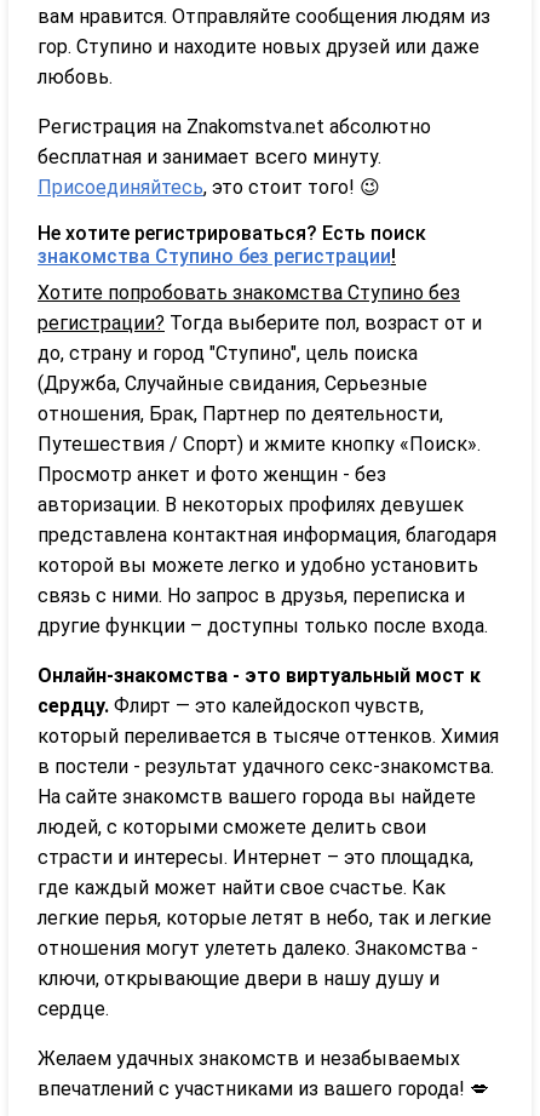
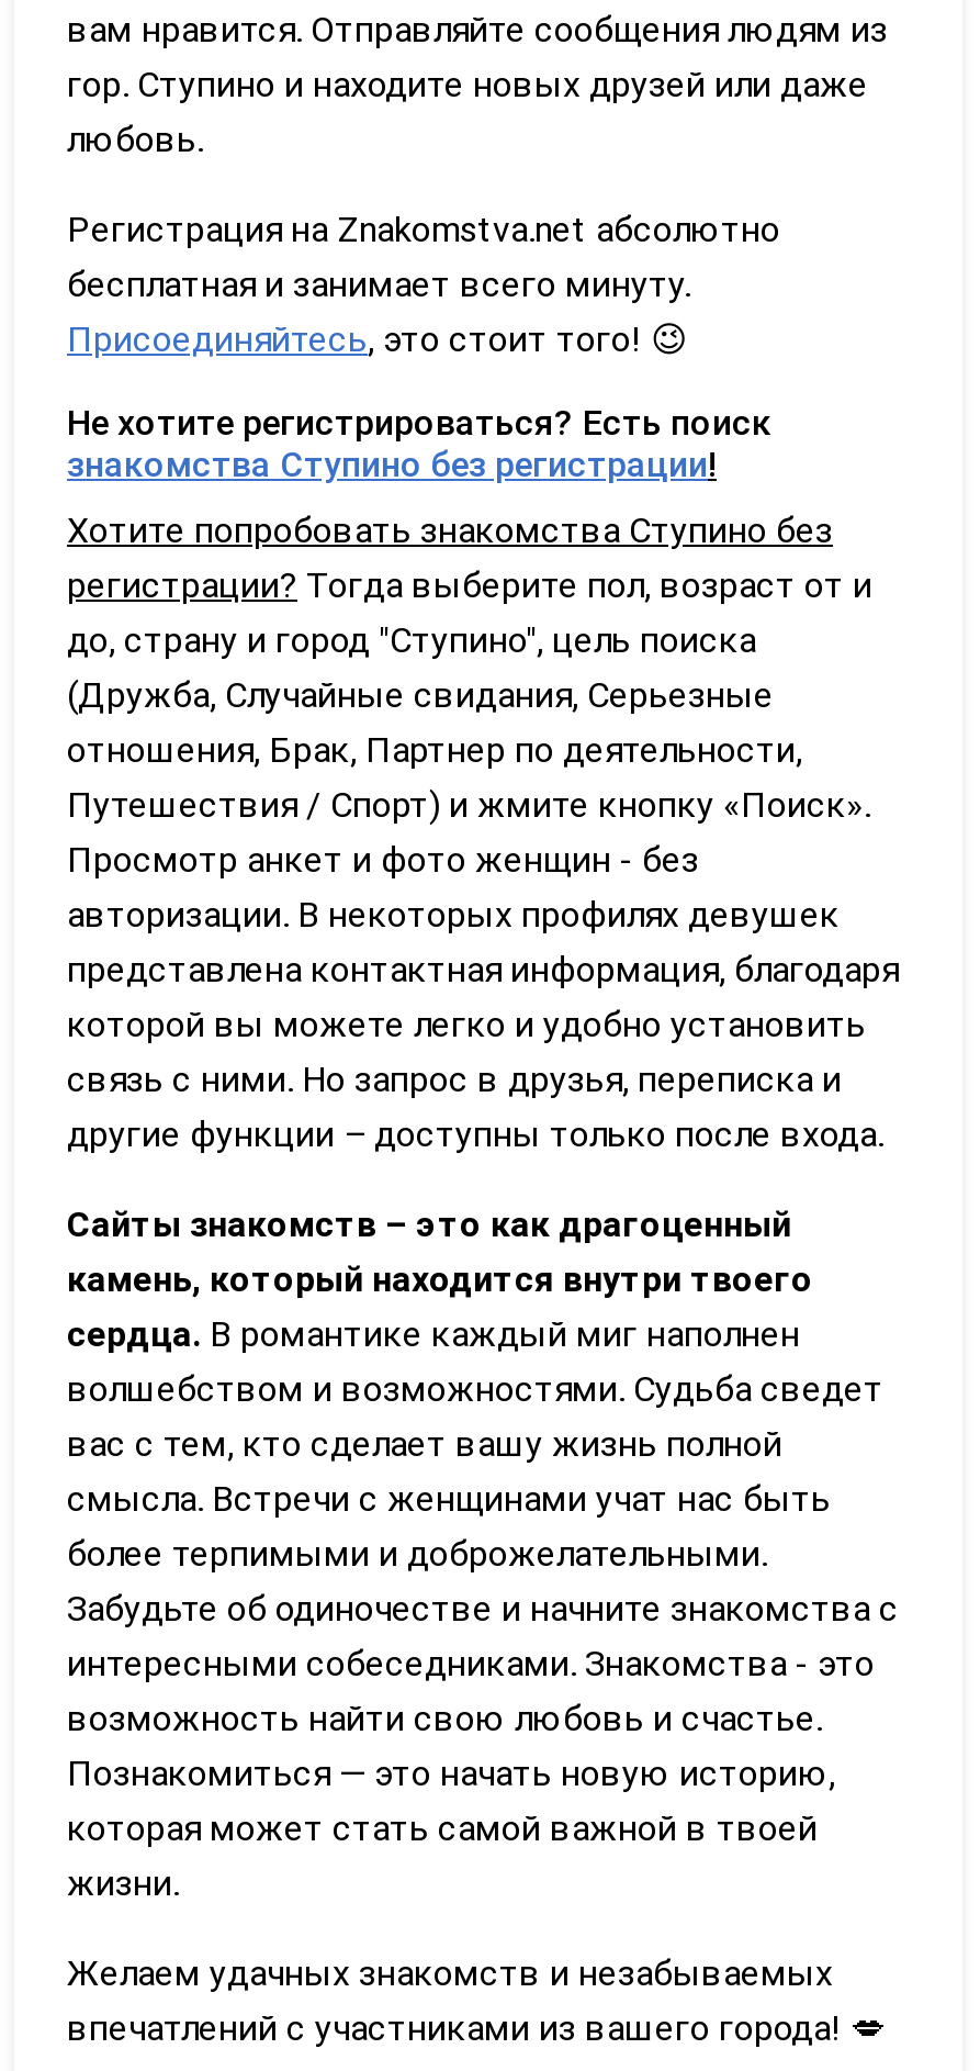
- Онлайн-знакомства - это виртуальный мост к
- сердцу. Флирт — это калейдоскоп чувств,
- который переливается в тысяче оттенков. Химия
- в постели - результат удачного секс-знакомства.
- На сайте знакомств вашего города вы найдете
- людей, с которыми сможете делить свои
- страсти и интересы. Интернет – это площадка,
- где каждый может найти свое счастье. Как
- легкие перья, которые летят в небо, так и легкие
- отношения могут улететь далеко. Знакомства -
- ключи, открывающие двери в нашу душу и
- сердце.
+ Сайты знакомств – это как драгоценный
+ камень, который находится внутри твоего
+ сердца. В романтике каждый миг наполнен
+ волшебством и возможностями. Судьба сведет
+ вас с тем, кто сделает вашу жизнь полной
+ смысла. Встречи с женщинами учат нас быть
+ более терпимыми и доброжелательными.
+ Забудьте об одиночестве и начните знакомства с
+ интересными собеседниками. Знакомства - это
+ возможность найти свою любовь и счастье.
+ Познакомиться — это начать новую историю,
+ которая может стать самой важной в твоей
+ жизни.
